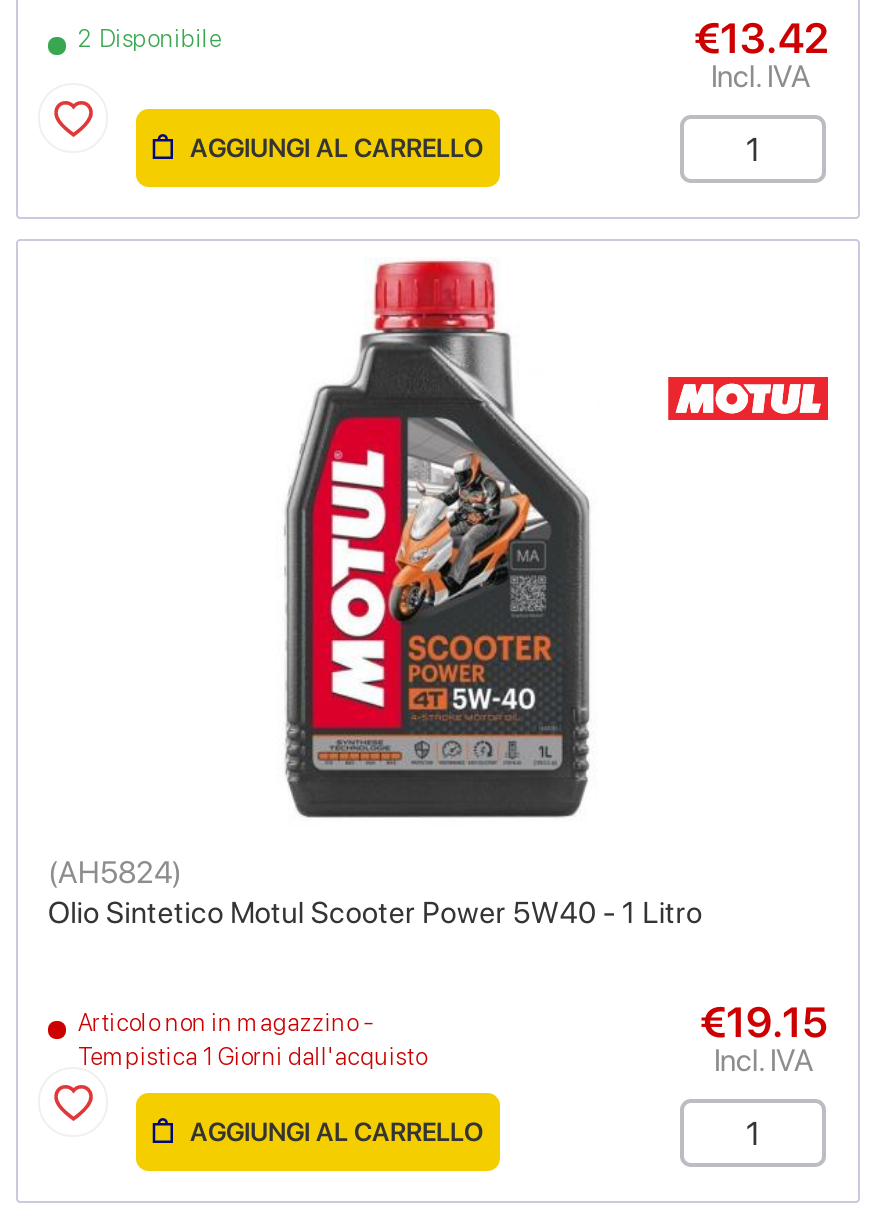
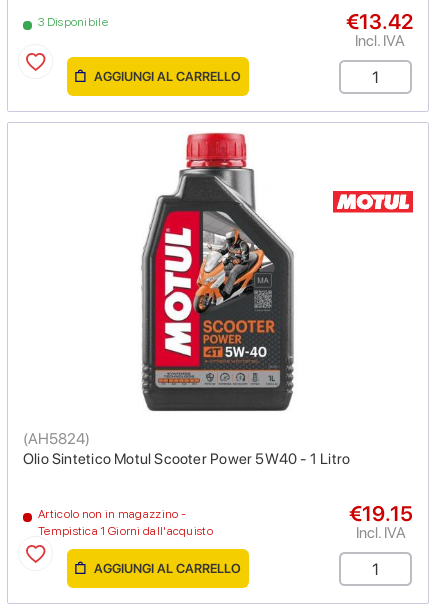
- 2 Disponibile
+ 3 Disponibile
